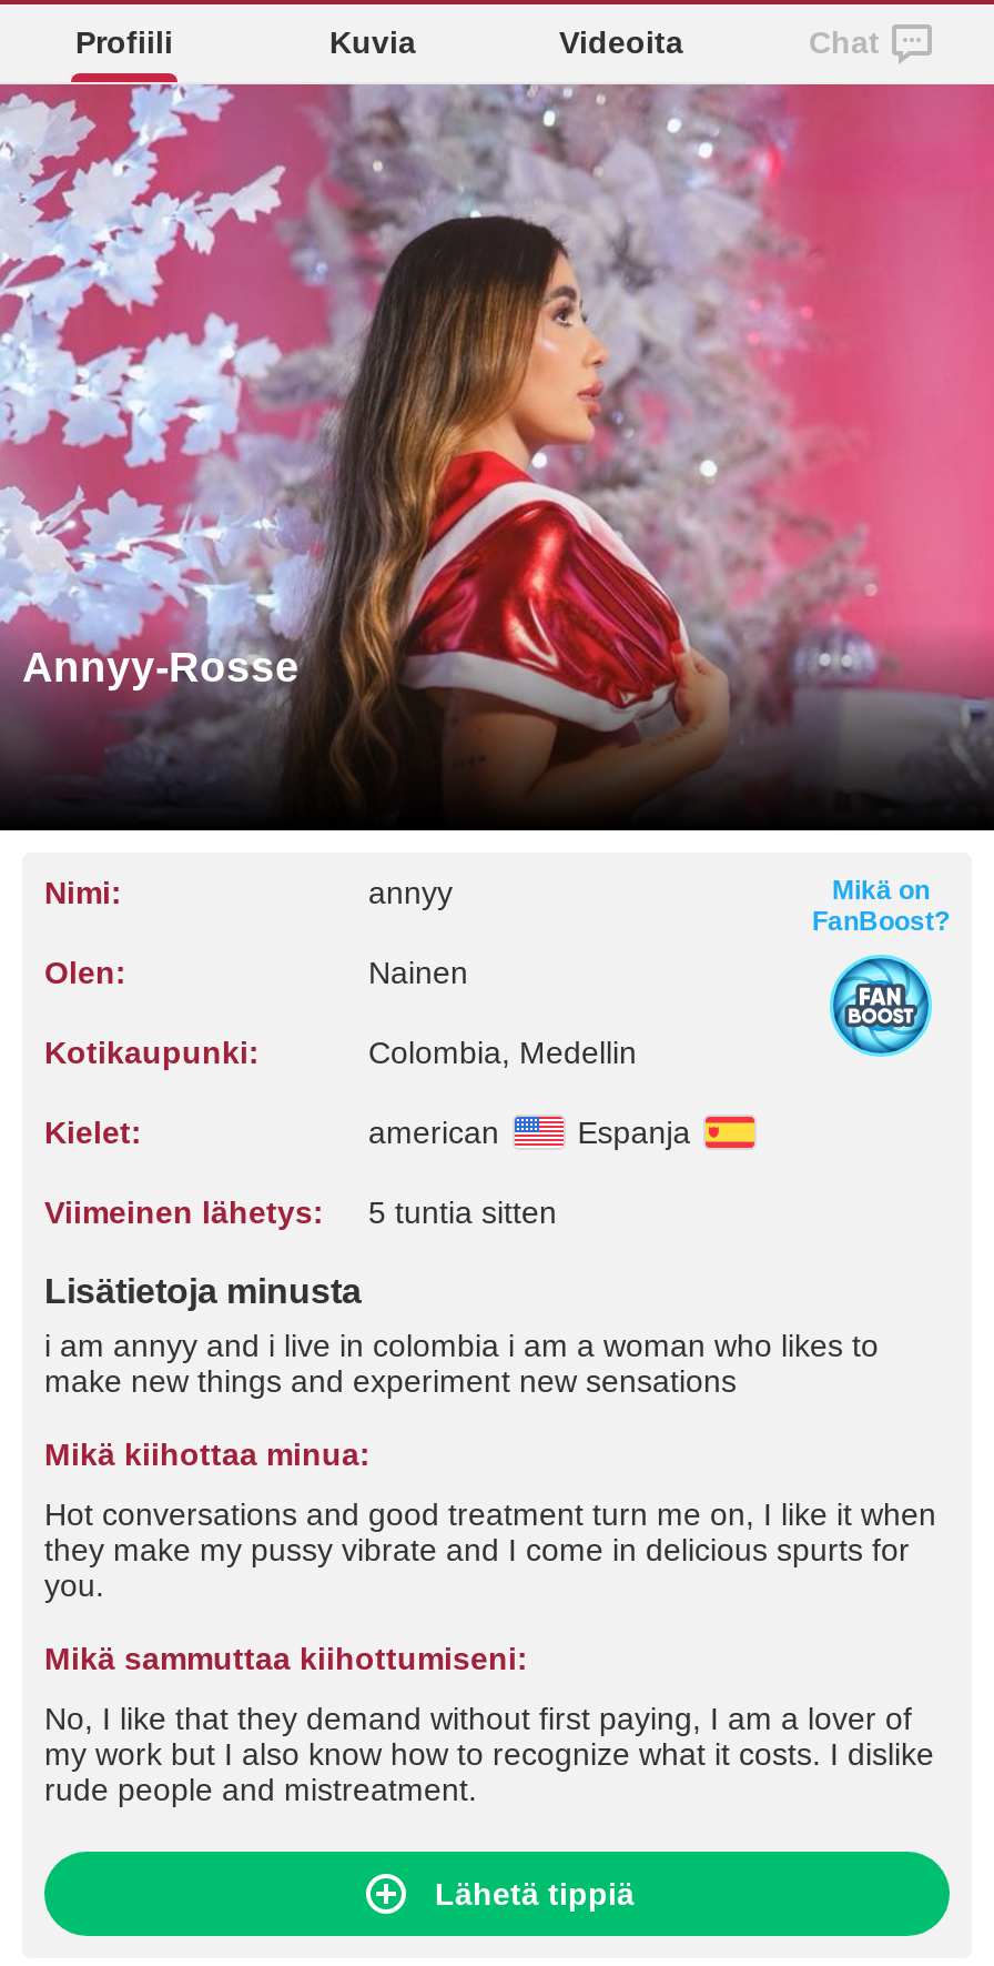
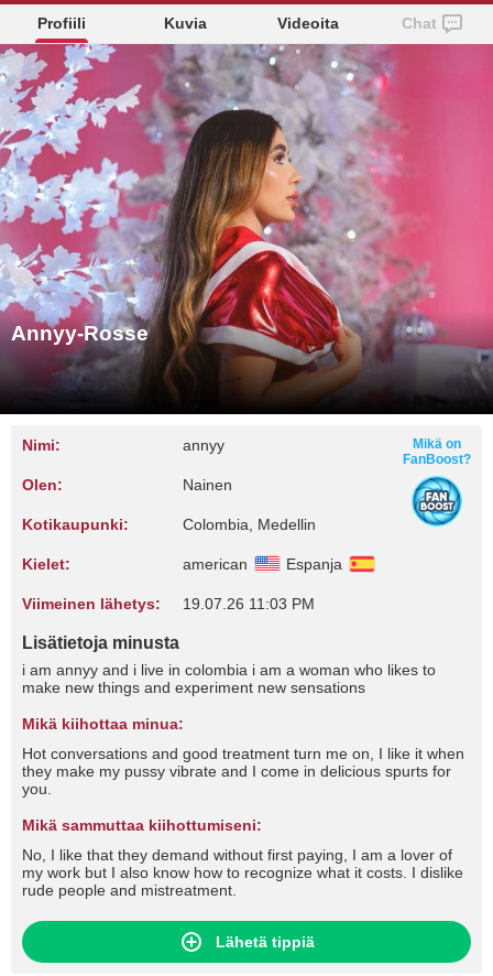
- 5 tuntia sitten
+ 19.07.26 11:03 PM
